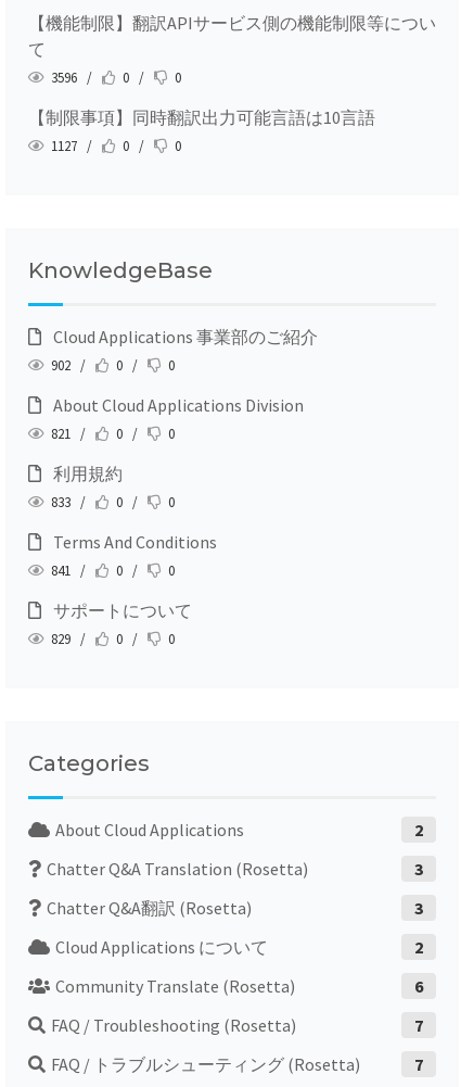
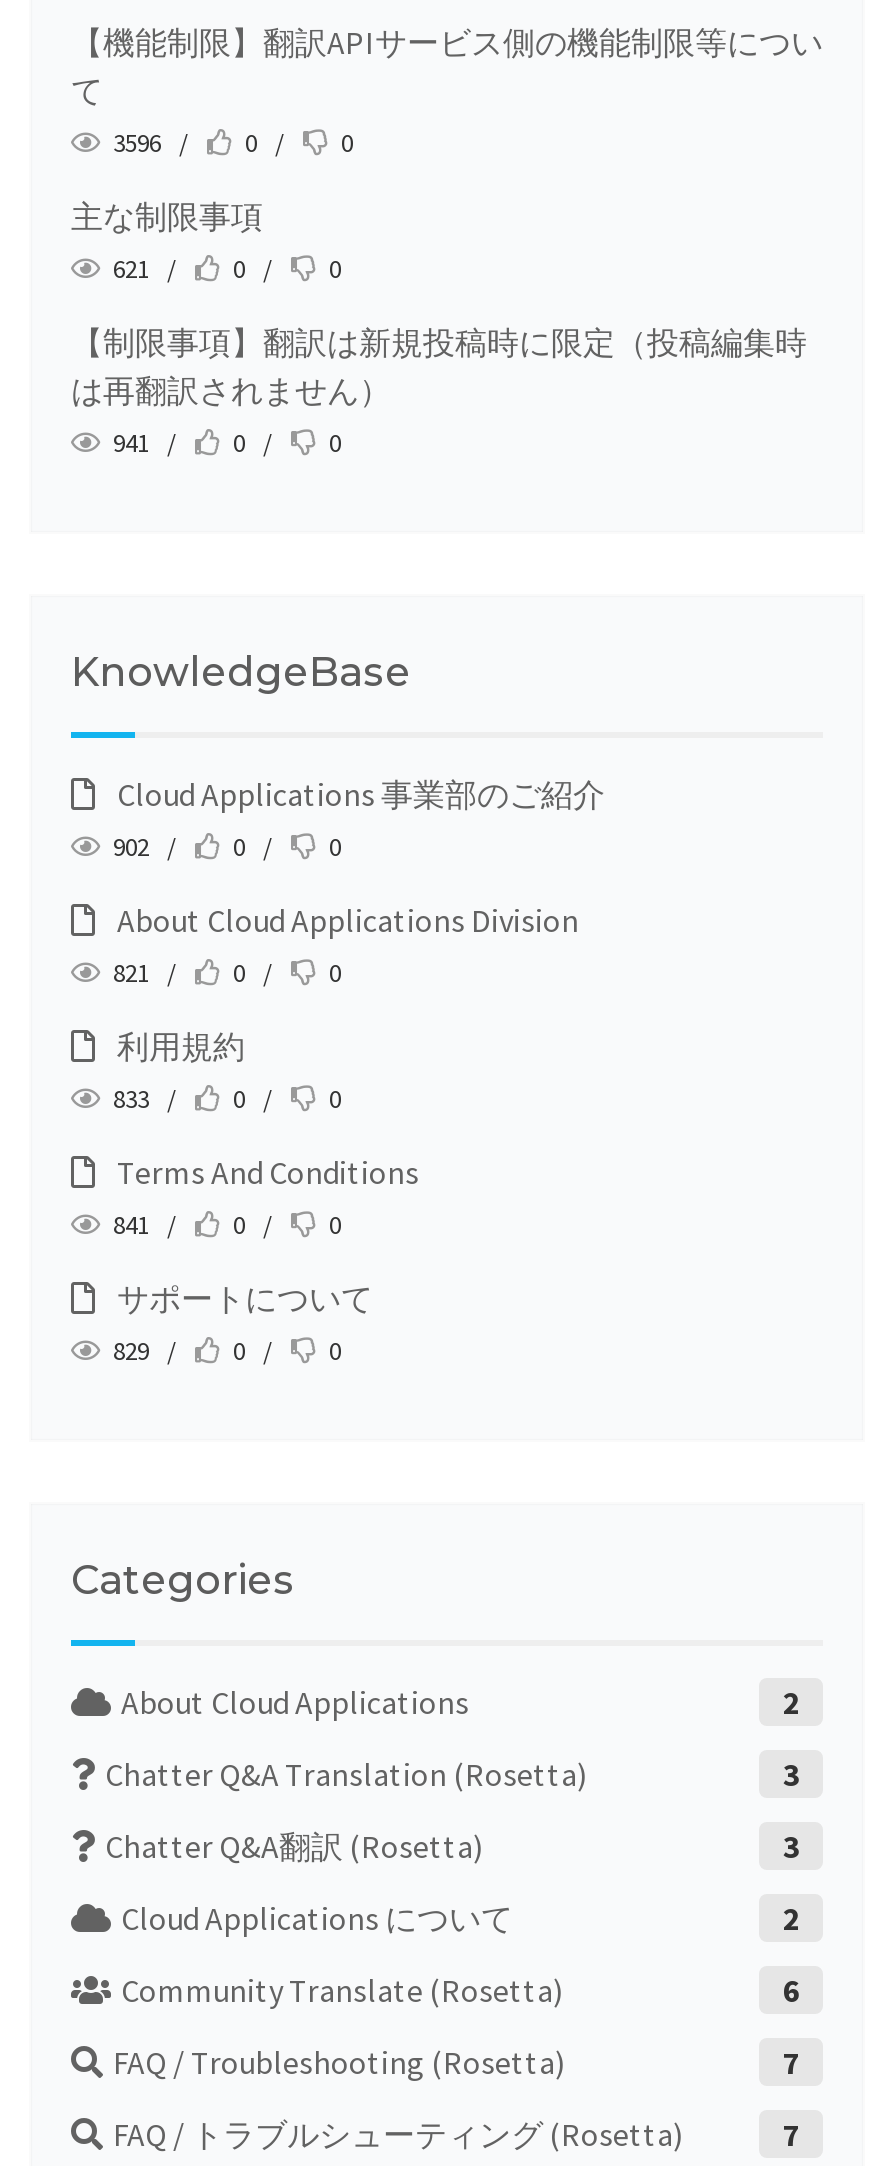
- 【制限事項】同時翻訳出力可能言語は10言語
- 1127 /
+ 主な制限事項
+ 621 /
+ 0 /
+ 0
+ 【制限事項】翻訳は新規投稿時に限定（投稿編集時
+ は再翻訳されません）
+ 941 /
